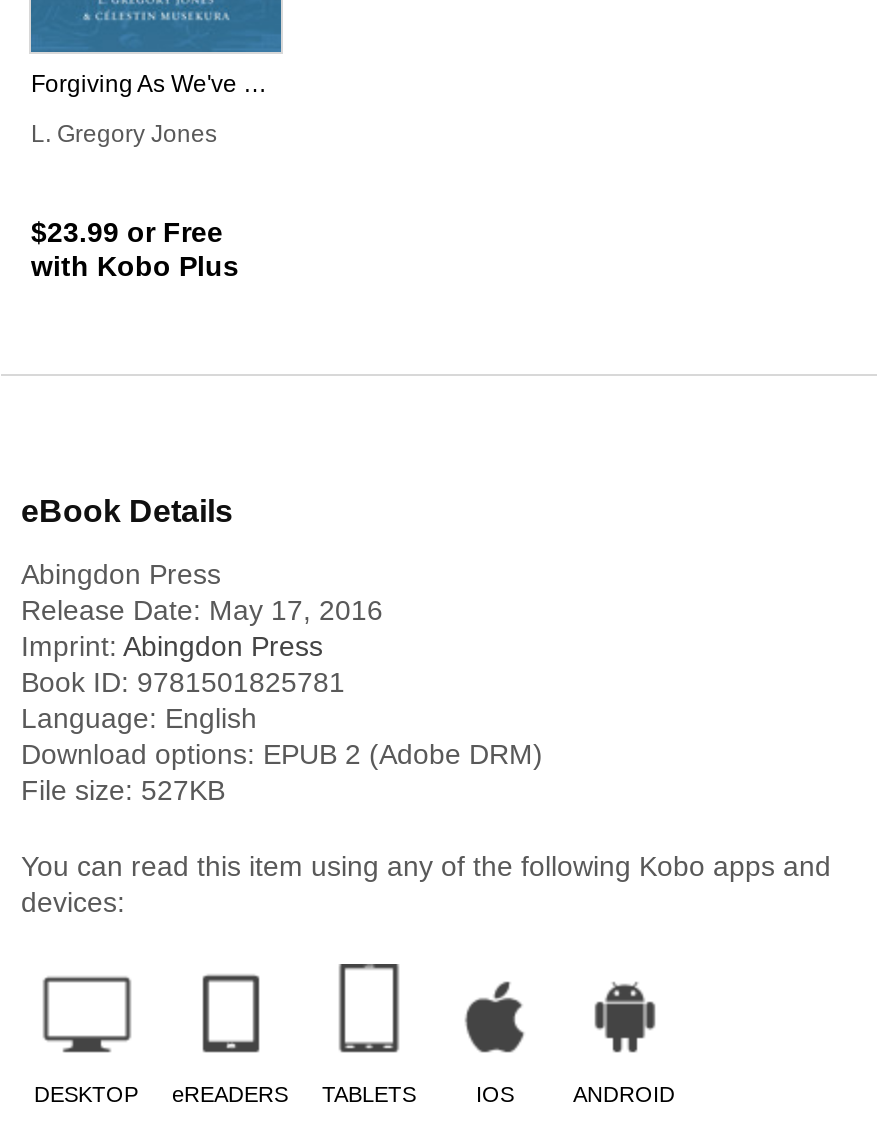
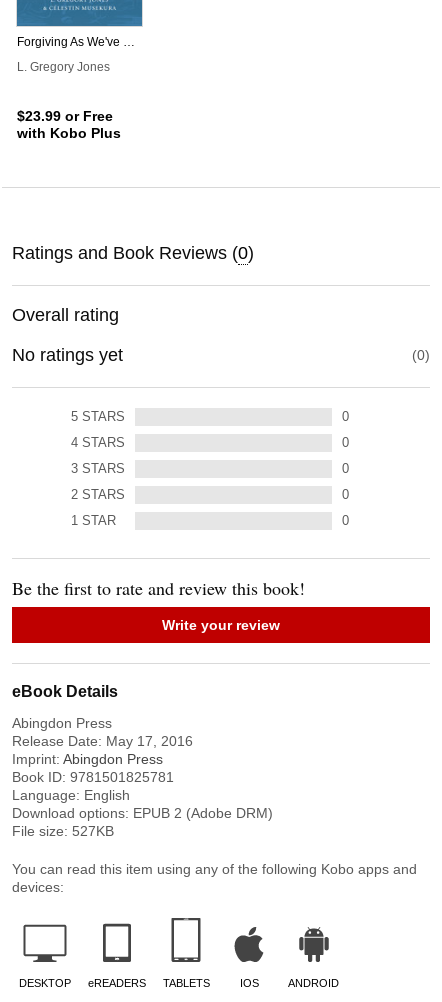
+ Ratings and Book Reviews (0)
+ Overall rating
+ No ratings yet
+ 0

+ 5 STARS
+ 0
+ 4 STARS
+ 0
+ 3 STARS
+ 0
+ 2 STARS
+ 0
+ 1 STAR
+ 0
+ Be the first to rate and review this book!
+ Write your review
